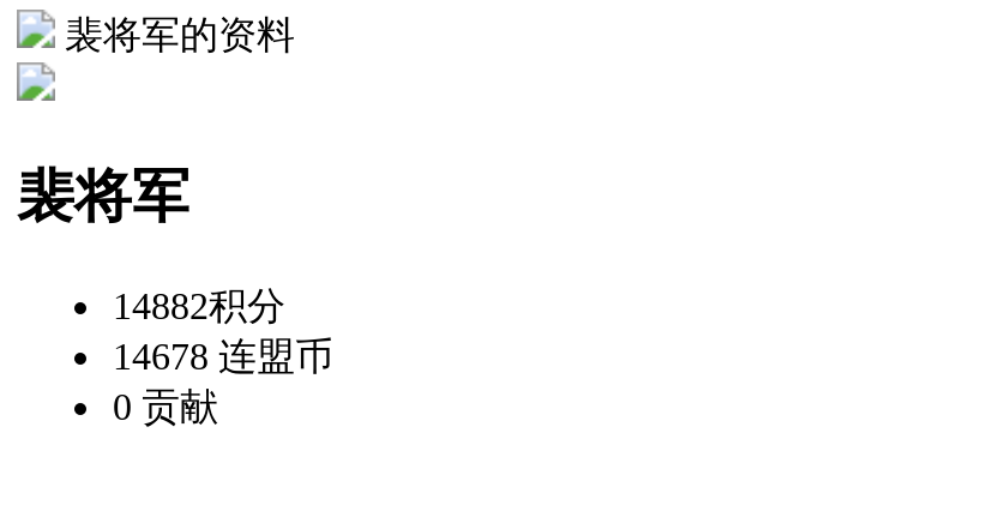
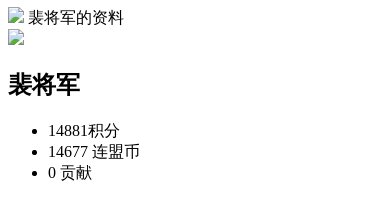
- 14882积分
+ 14881积分

- 14678连盟币
+ 14677连盟币
